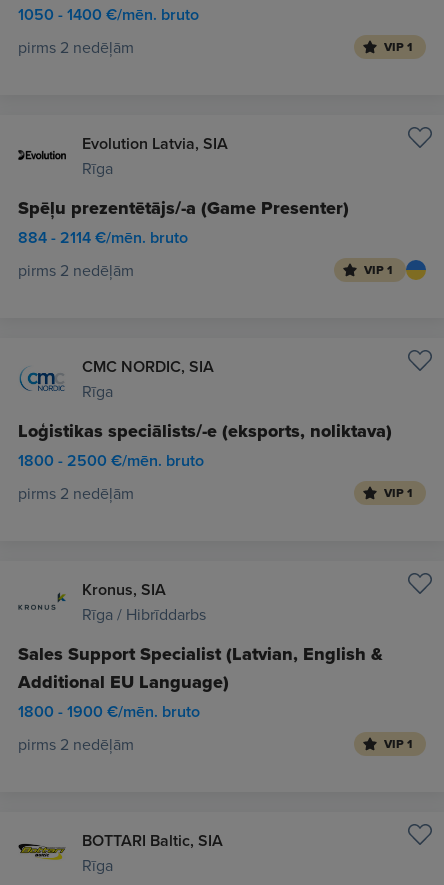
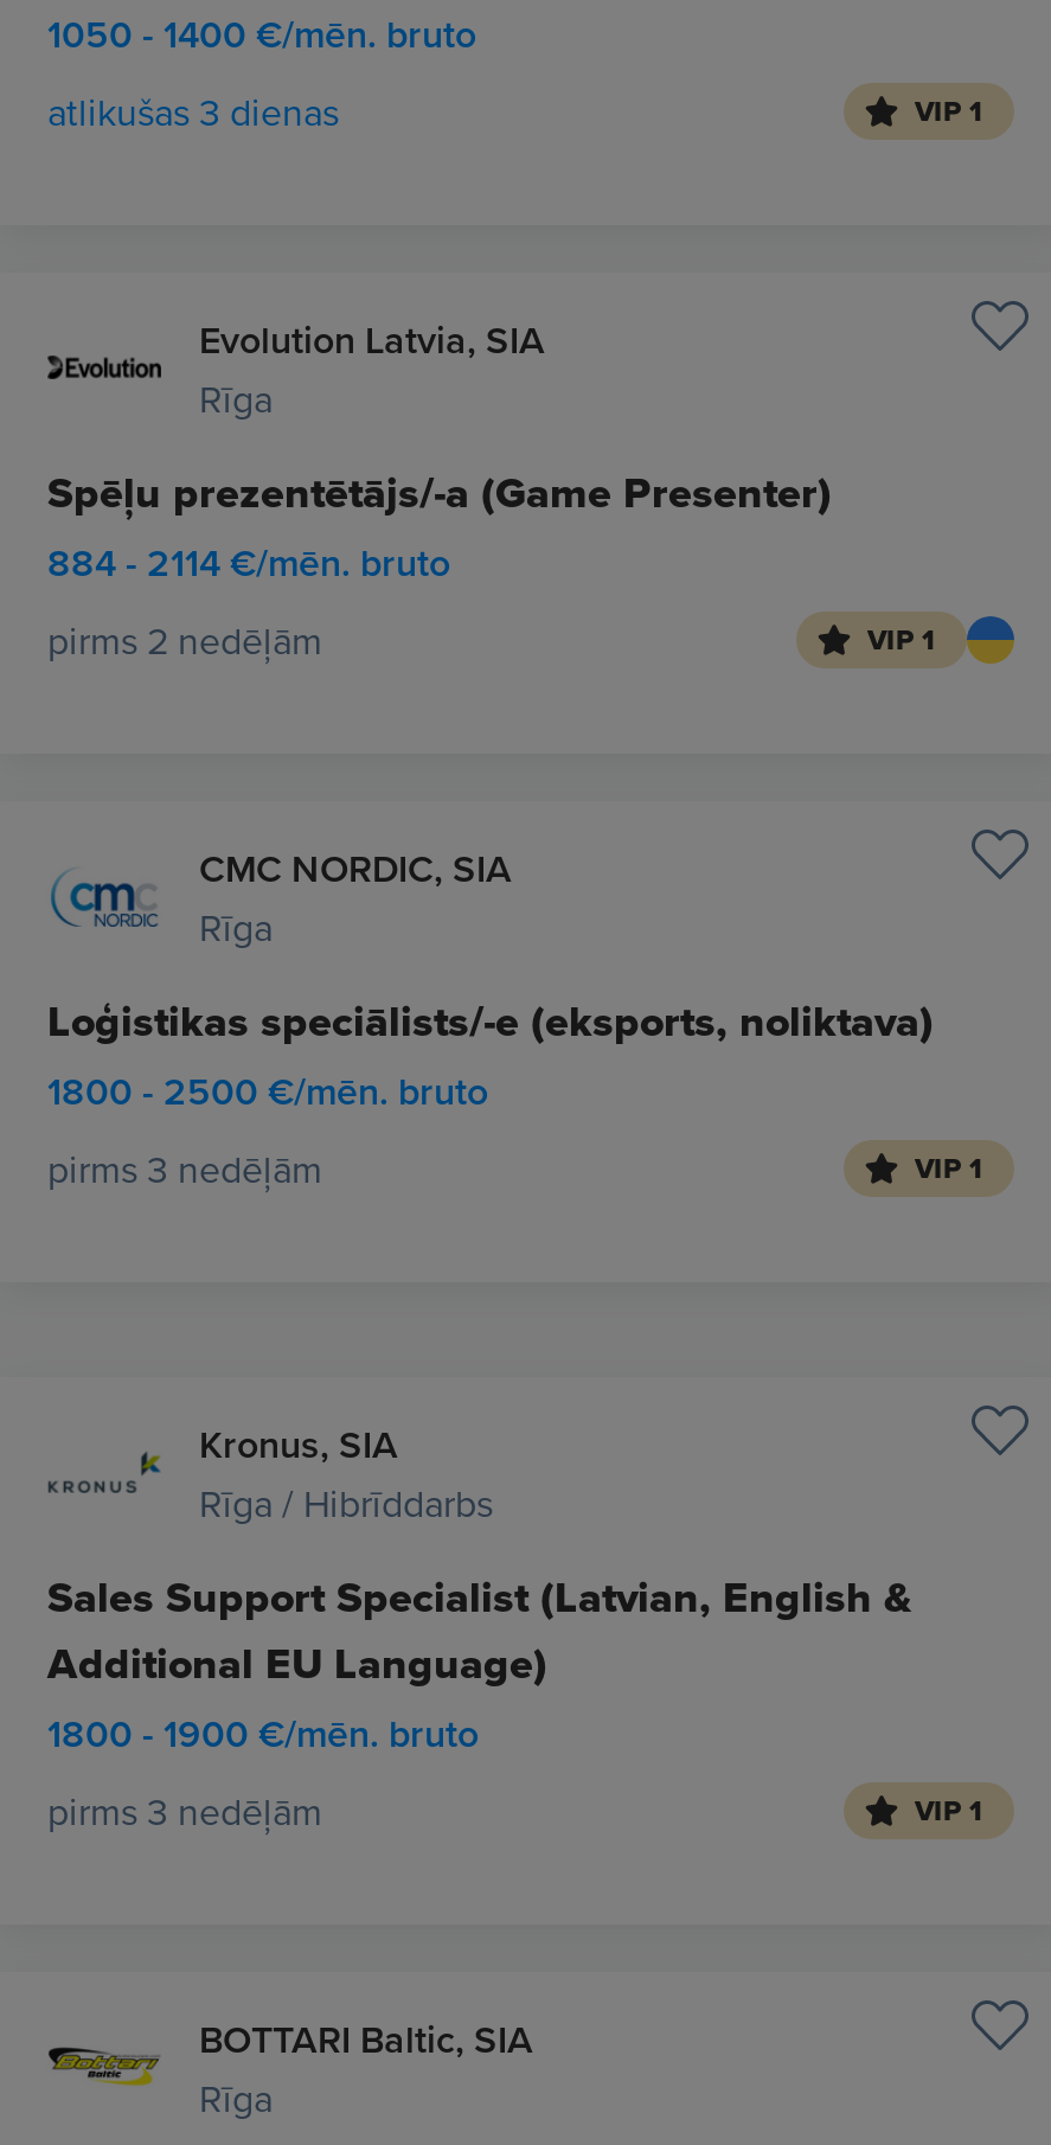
- pirms 2 nedēļām
+ atlikušas 3 dienas

- pirms 2 nedēļām
+ pirms 3 nedēļām

- pirms 2 nedēļām
+ pirms 3 nedēļām
